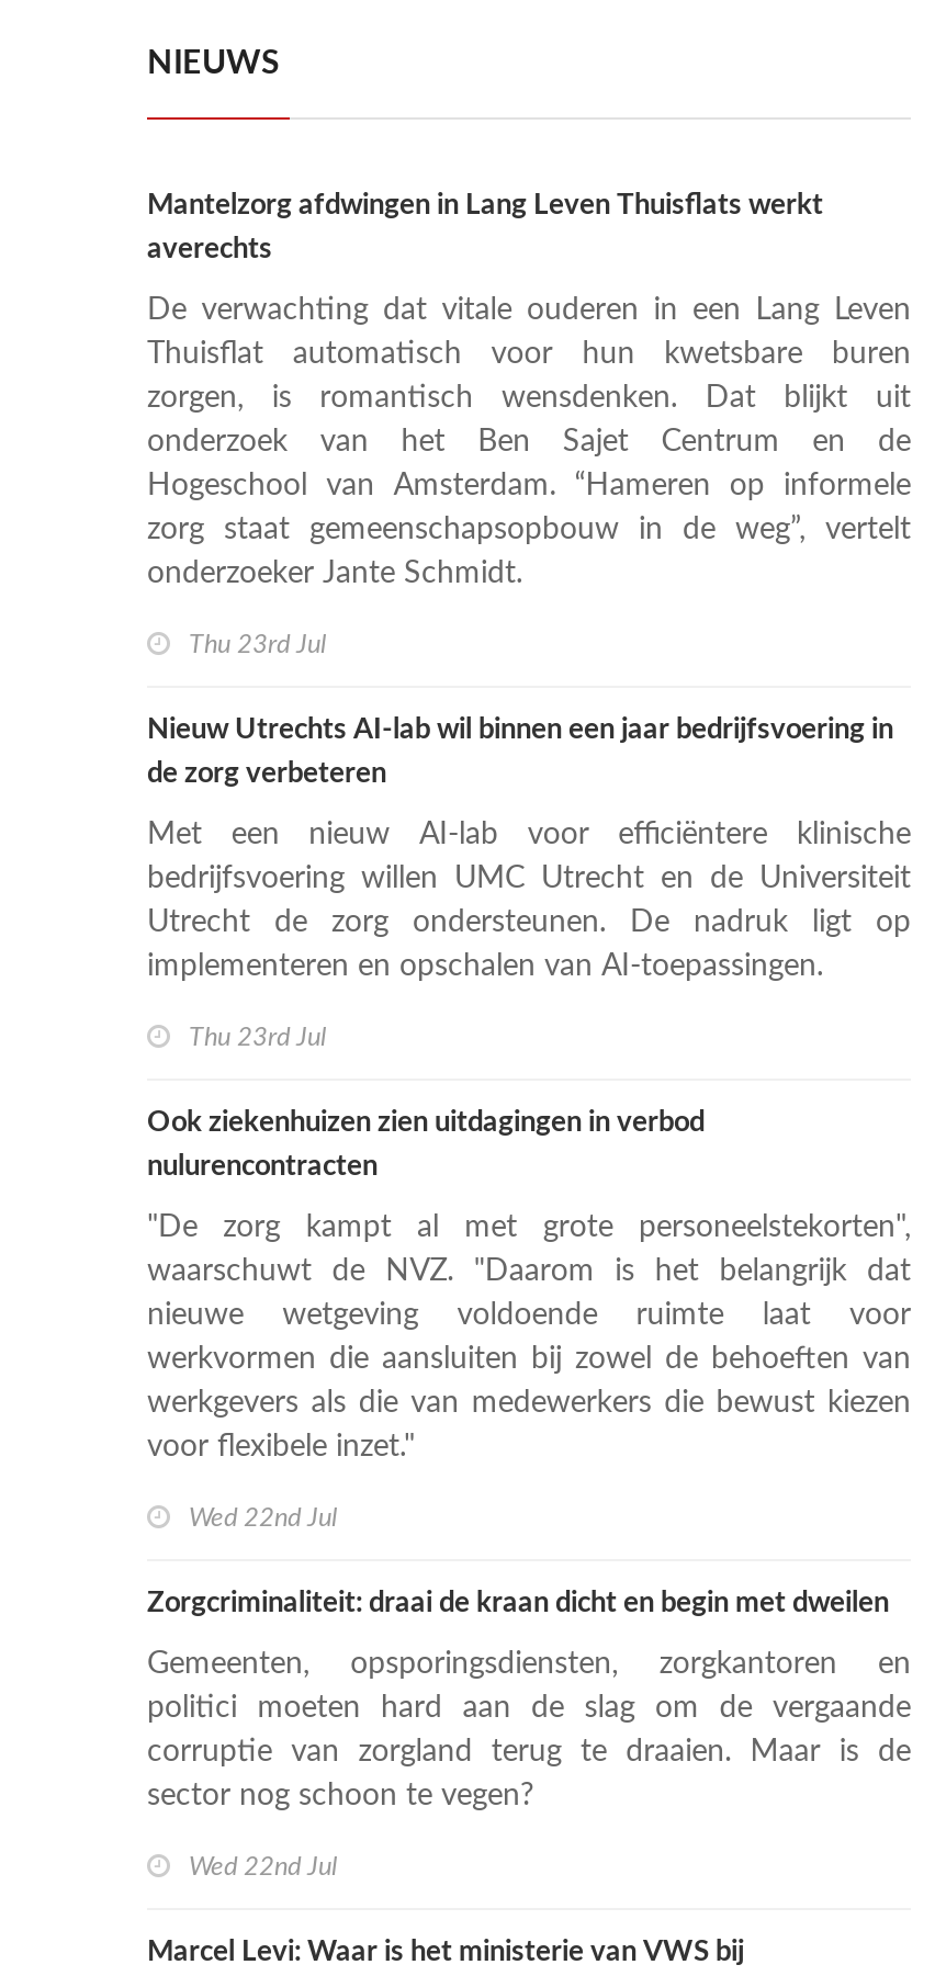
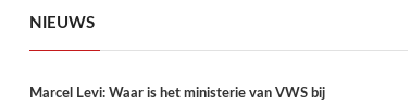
- Mantelzorg afdwingen in Lang Leven Thuisflats werkt
- averechts
- De verwachting dat vitale ouderen in een Lang Leven
- Thuisflat automatisch voor hun kwetsbare buren
- zorgen, is romantisch wensdenken. Dat blijkt uit
- onderzoek van het Ben Sajet Centrum en de
- Hogeschool van Amsterdam. “Hameren op informele
- zorg staat gemeenschapsopbouw in de weg”, vertelt
- onderzoeker Jante Schmidt.
- Thu 23rd Jul
- Nieuw Utrechts AI-lab wil binnen een jaar bedrijfsvoering in
- de zorg verbeteren
- Met een nieuw AI-lab voor efficiëntere klinische
- bedrijfsvoering willen UMC Utrecht en de Universiteit
- Utrecht de zorg ondersteunen. De nadruk ligt op
- implementeren en opschalen van AI-toepassingen.
- Thu 23rd Jul
- Ook ziekenhuizen zien uitdagingen in verbod
- nulurencontracten
- "De zorg kampt al met grote personeelstekorten",
- waarschuwt de NVZ. "Daarom is het belangrijk dat
- nieuwe wetgeving voldoende ruimte laat voor
- werkvormen die aansluiten bij zowel de behoeften van
- werkgevers als die van medewerkers die bewust kiezen
- voor flexibele inzet."
- Wed 22nd Jul
- Zorgcriminaliteit: draai de kraan dicht en begin met dweilen
- Gemeenten, opsporingsdiensten, zorgkantoren en
- politici moeten hard aan de slag om de vergaande
- corruptie van zorgland terug te draaien. Maar is de
- sector nog schoon te vegen?
- Wed 22nd Jul
